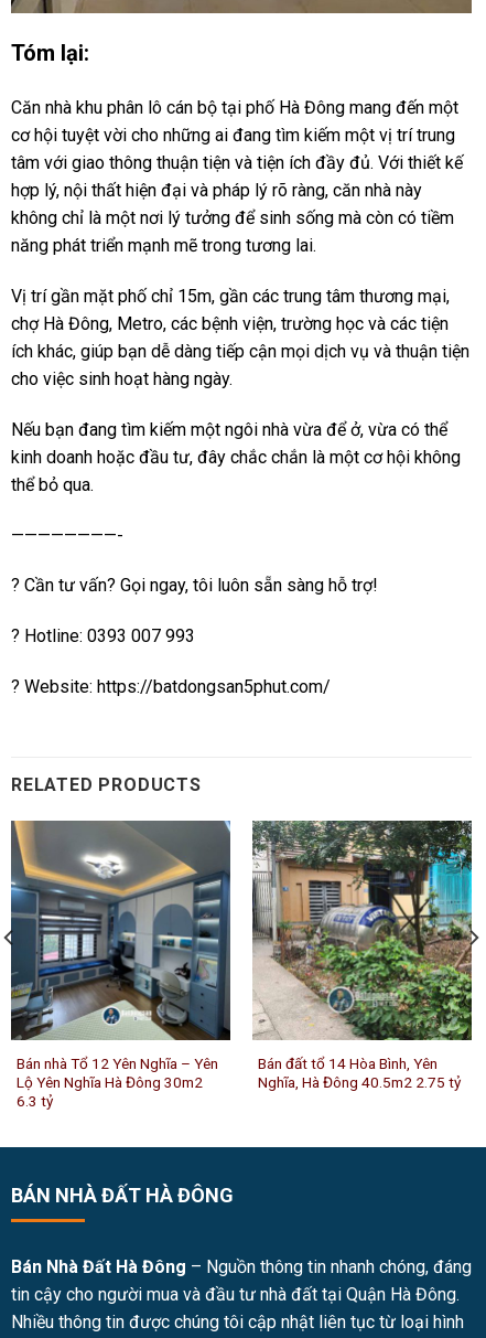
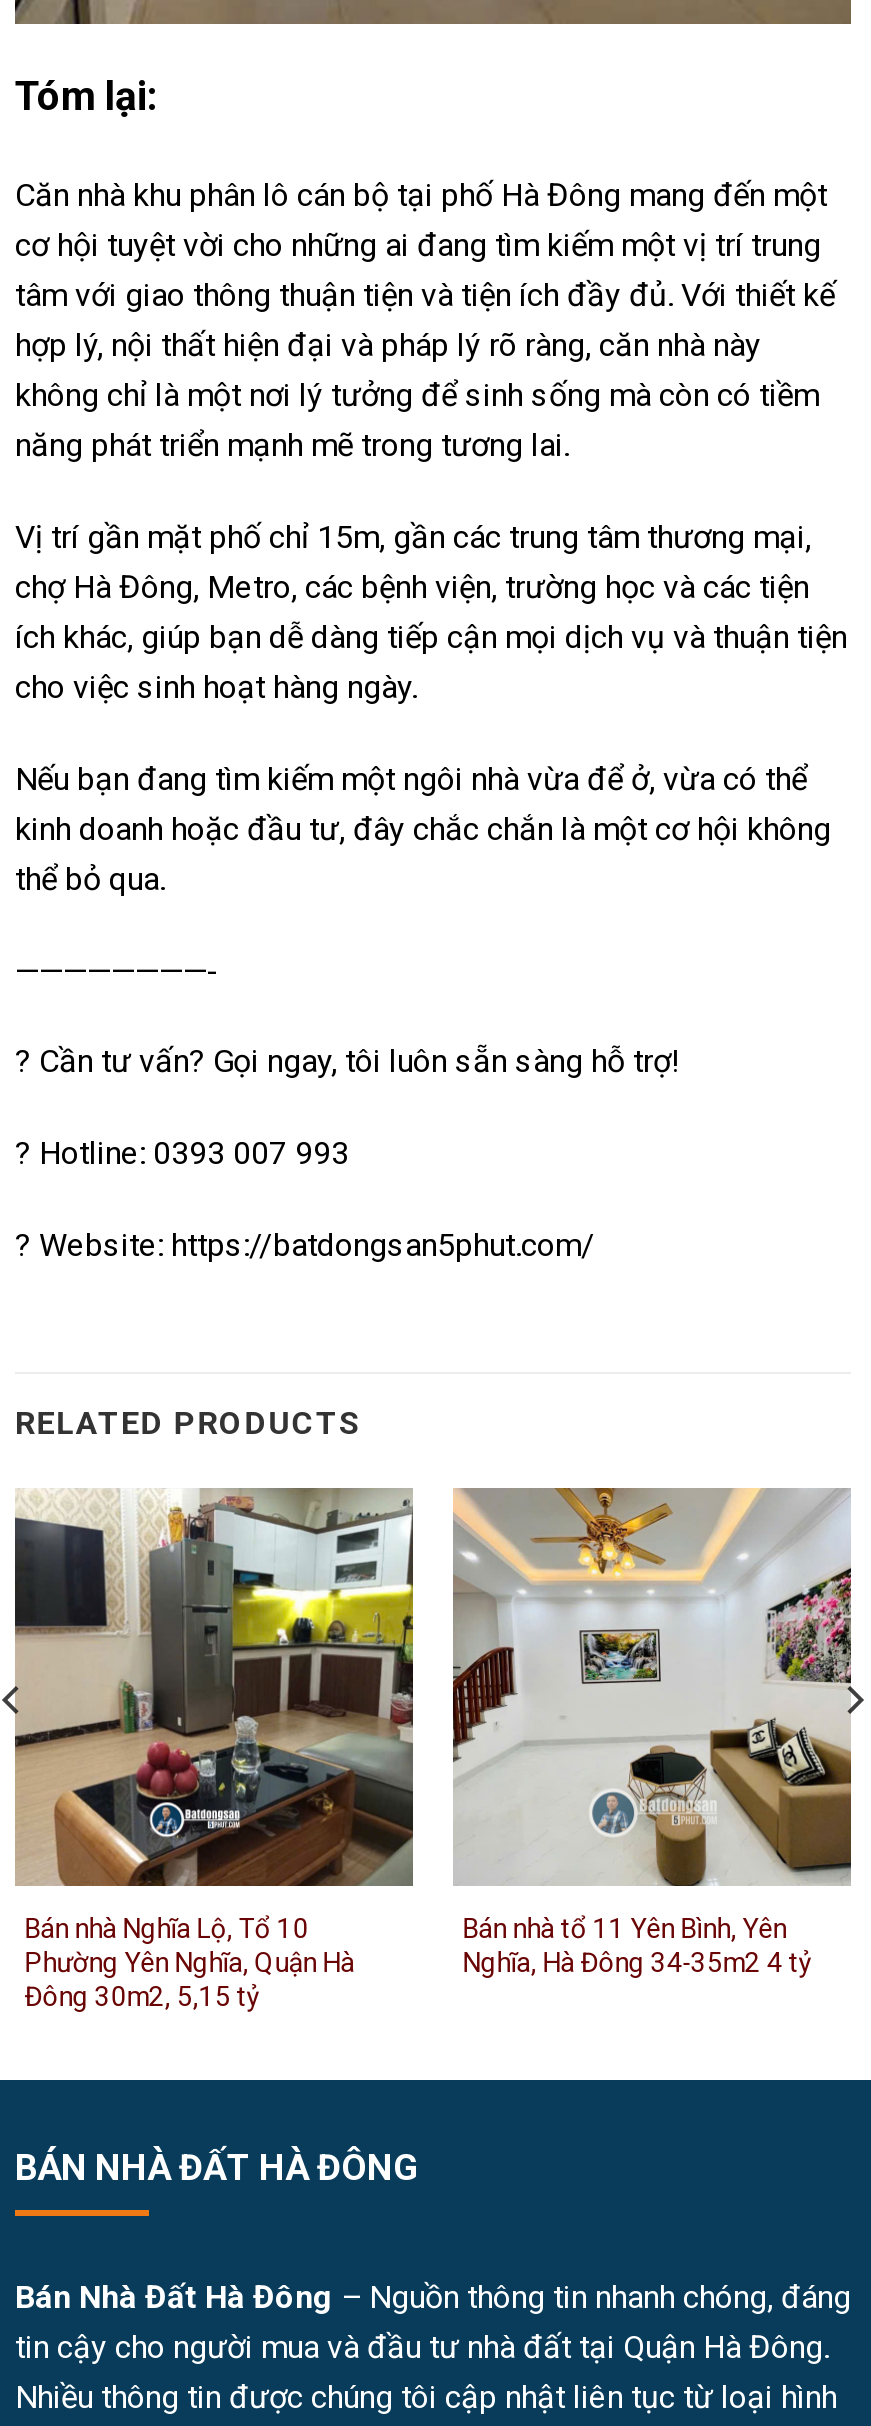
- [image]
- Bán nhà Tổ 12 Yên Nghĩa – Yên
- Lộ Yên Nghĩa Hà Đông 30m2
- 6.3 tỷ
+ [image]
+ Bán nhà Nghĩa Lộ, Tổ 10
+ Phường Yên Nghĩa, Quận Hà
+ Đông 30m2, 5,15 tỷ

- [image]
- Bán đất tổ 14 Hòa Bình, Yên
- Nghĩa, Hà Đông 40.5m2 2.75 tỷ
+ [image]
+ Bán nhà tổ 11 Yên Bình, Yên
+ Nghĩa, Hà Đông 34-35m2 4 tỷ
